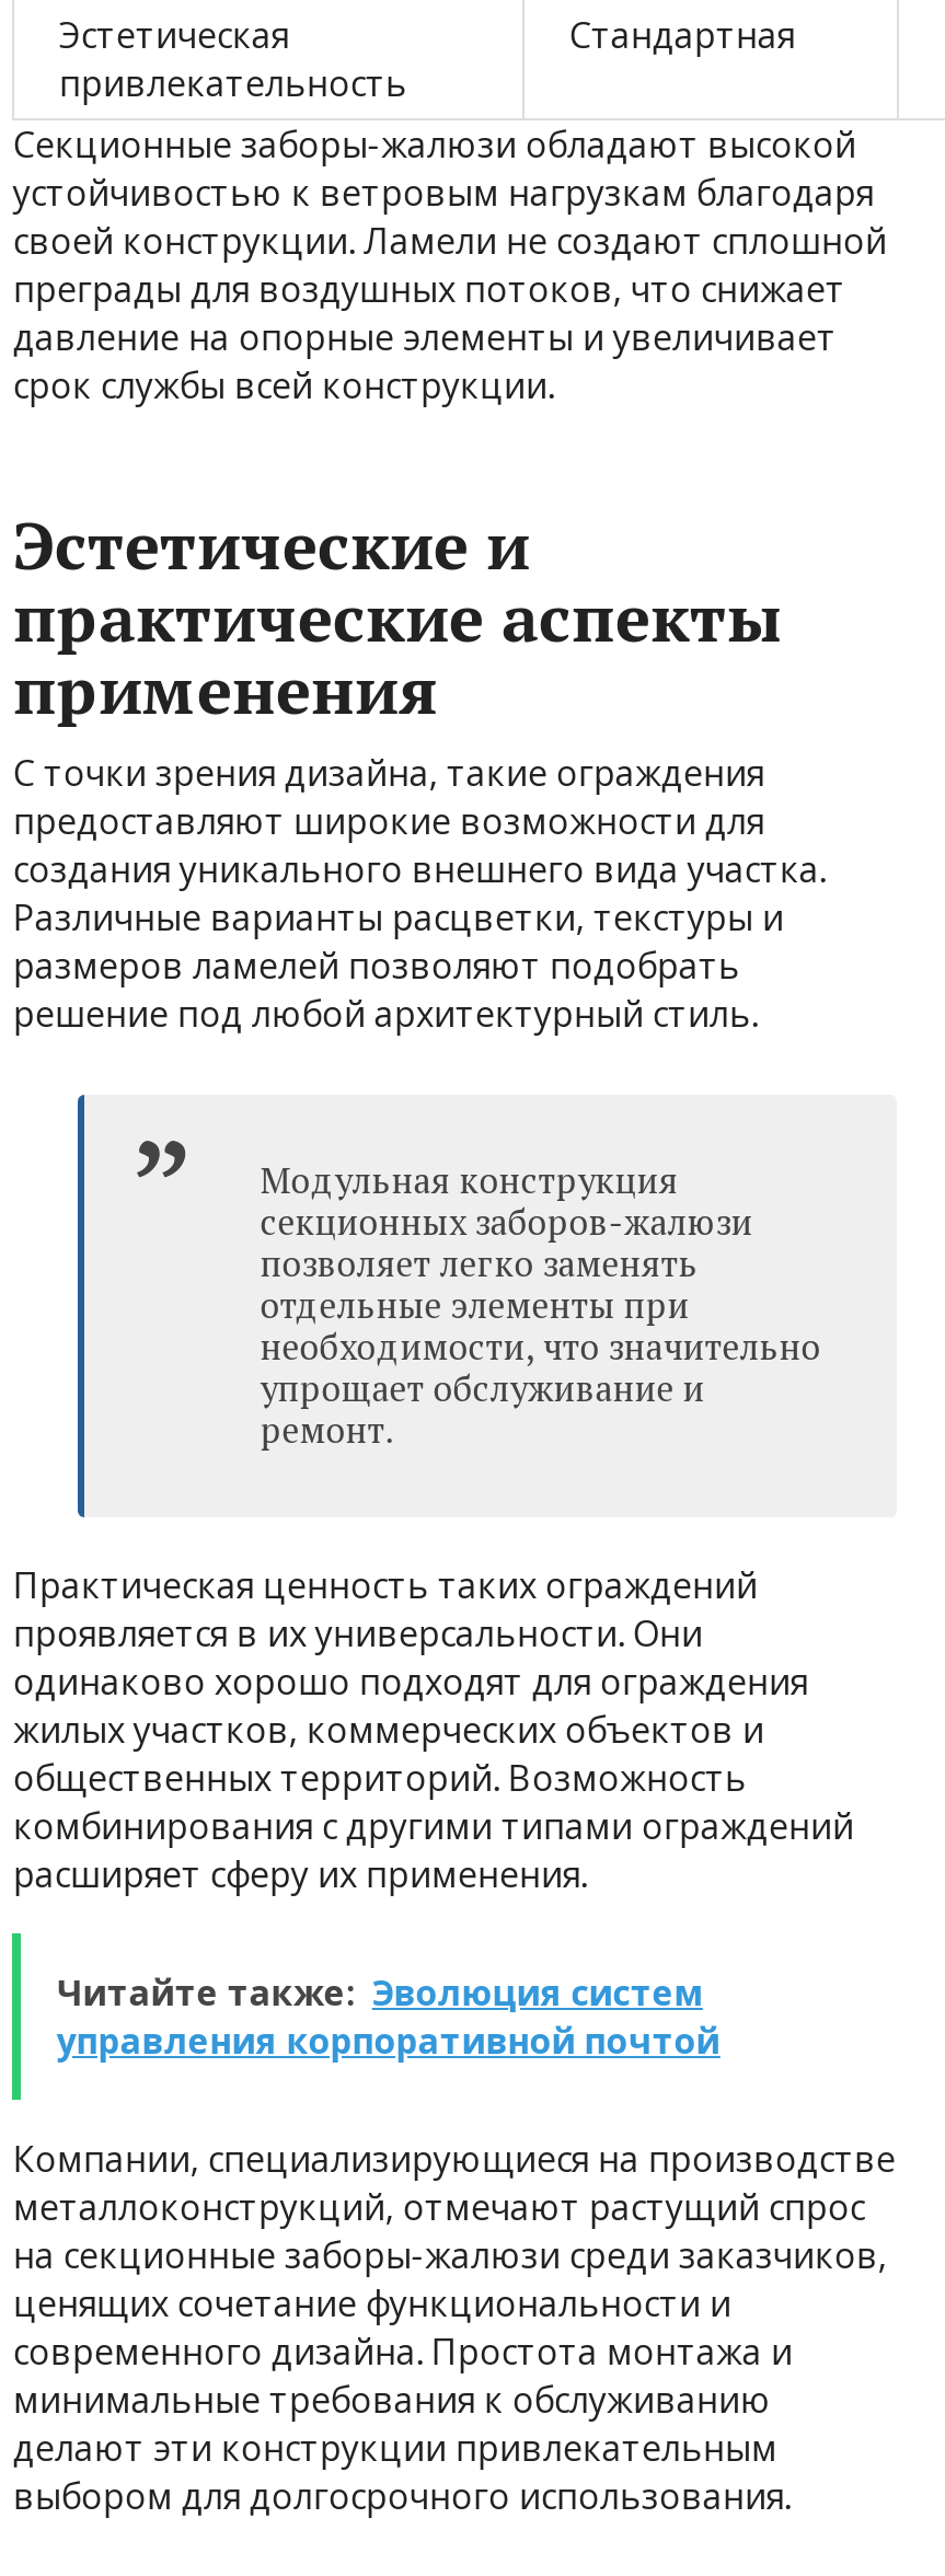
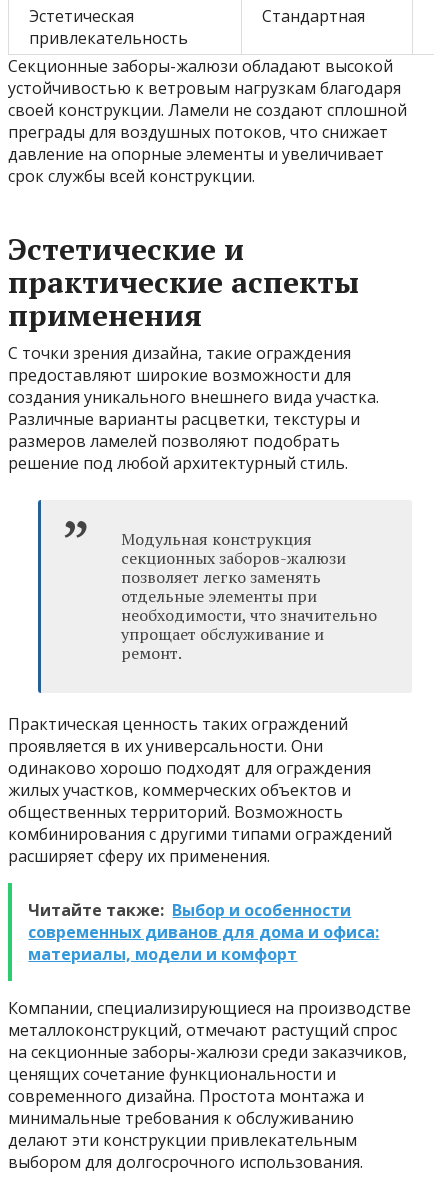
- Читайте также: Эволюция систем
- управления корпоративной почтой
+ Читайте также: Выбор и особенности
+ современных диванов для дома и офиса:
+ материалы, модели и комфорт
